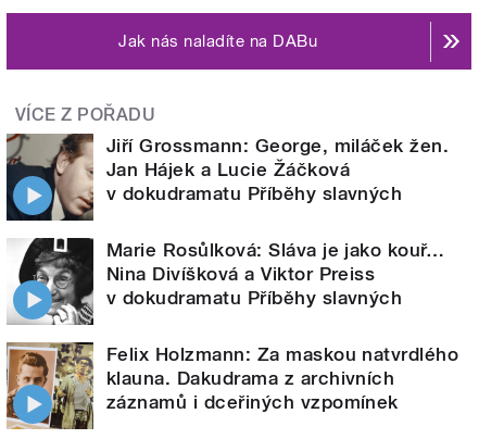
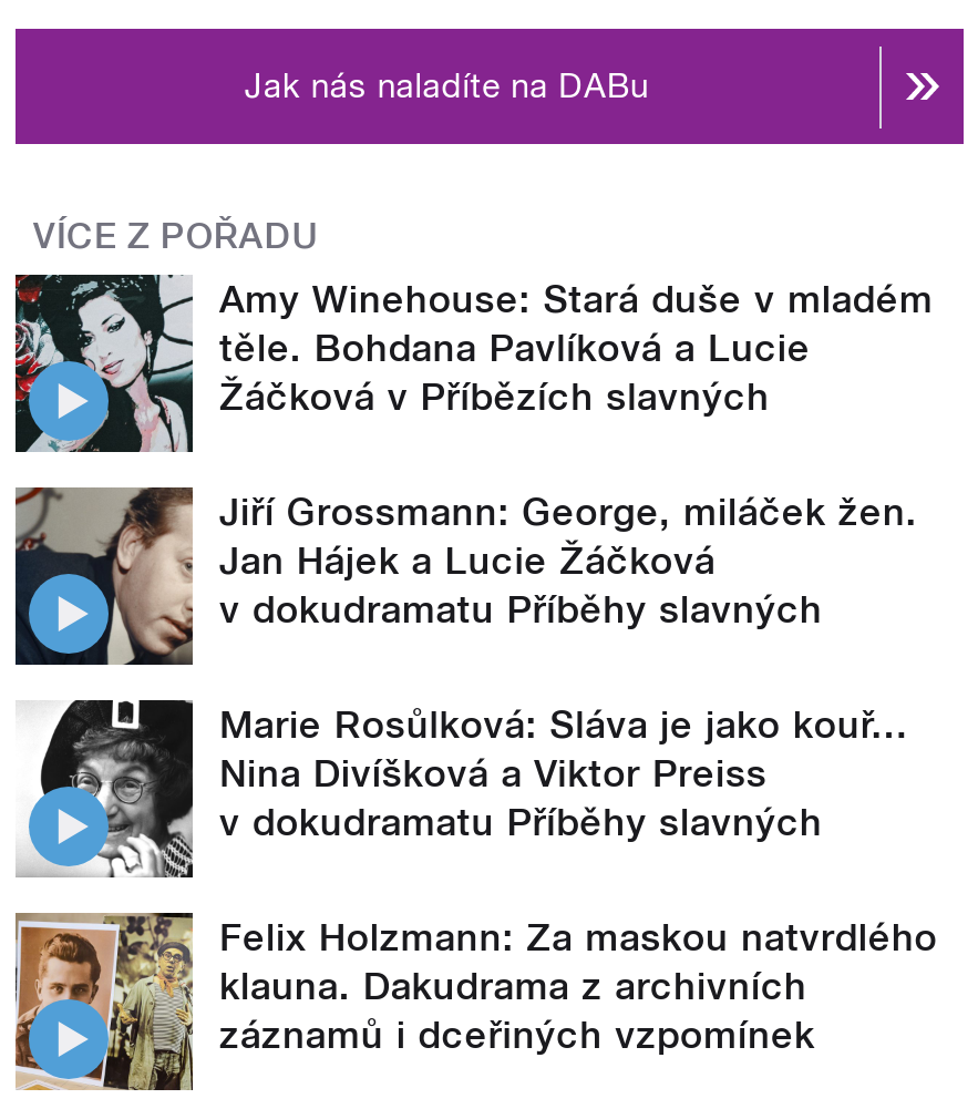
+ [image]
+ Amy Winehouse: Stará duše v mladém
+ těle. Bohdana Pavlíková a Lucie
+ Žáčková v Příbězích slavných
